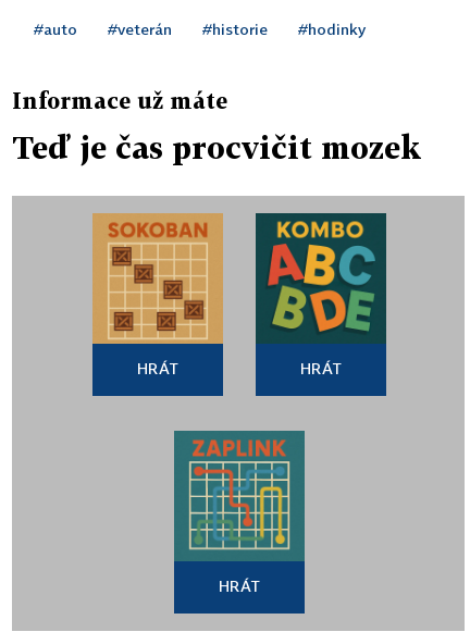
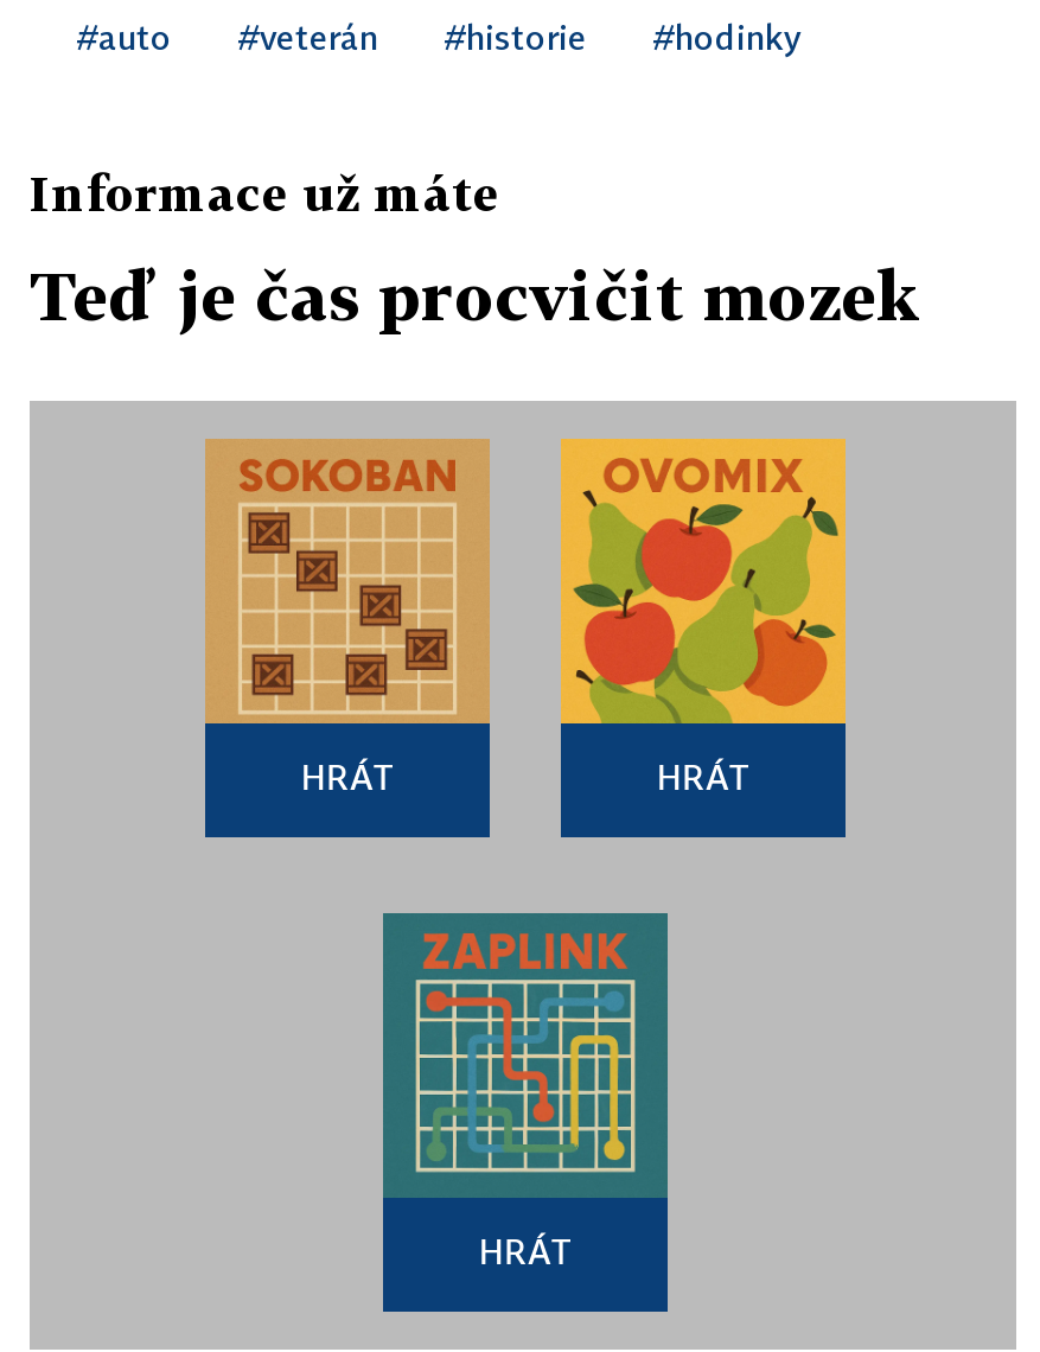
- [image]
+ [image]
